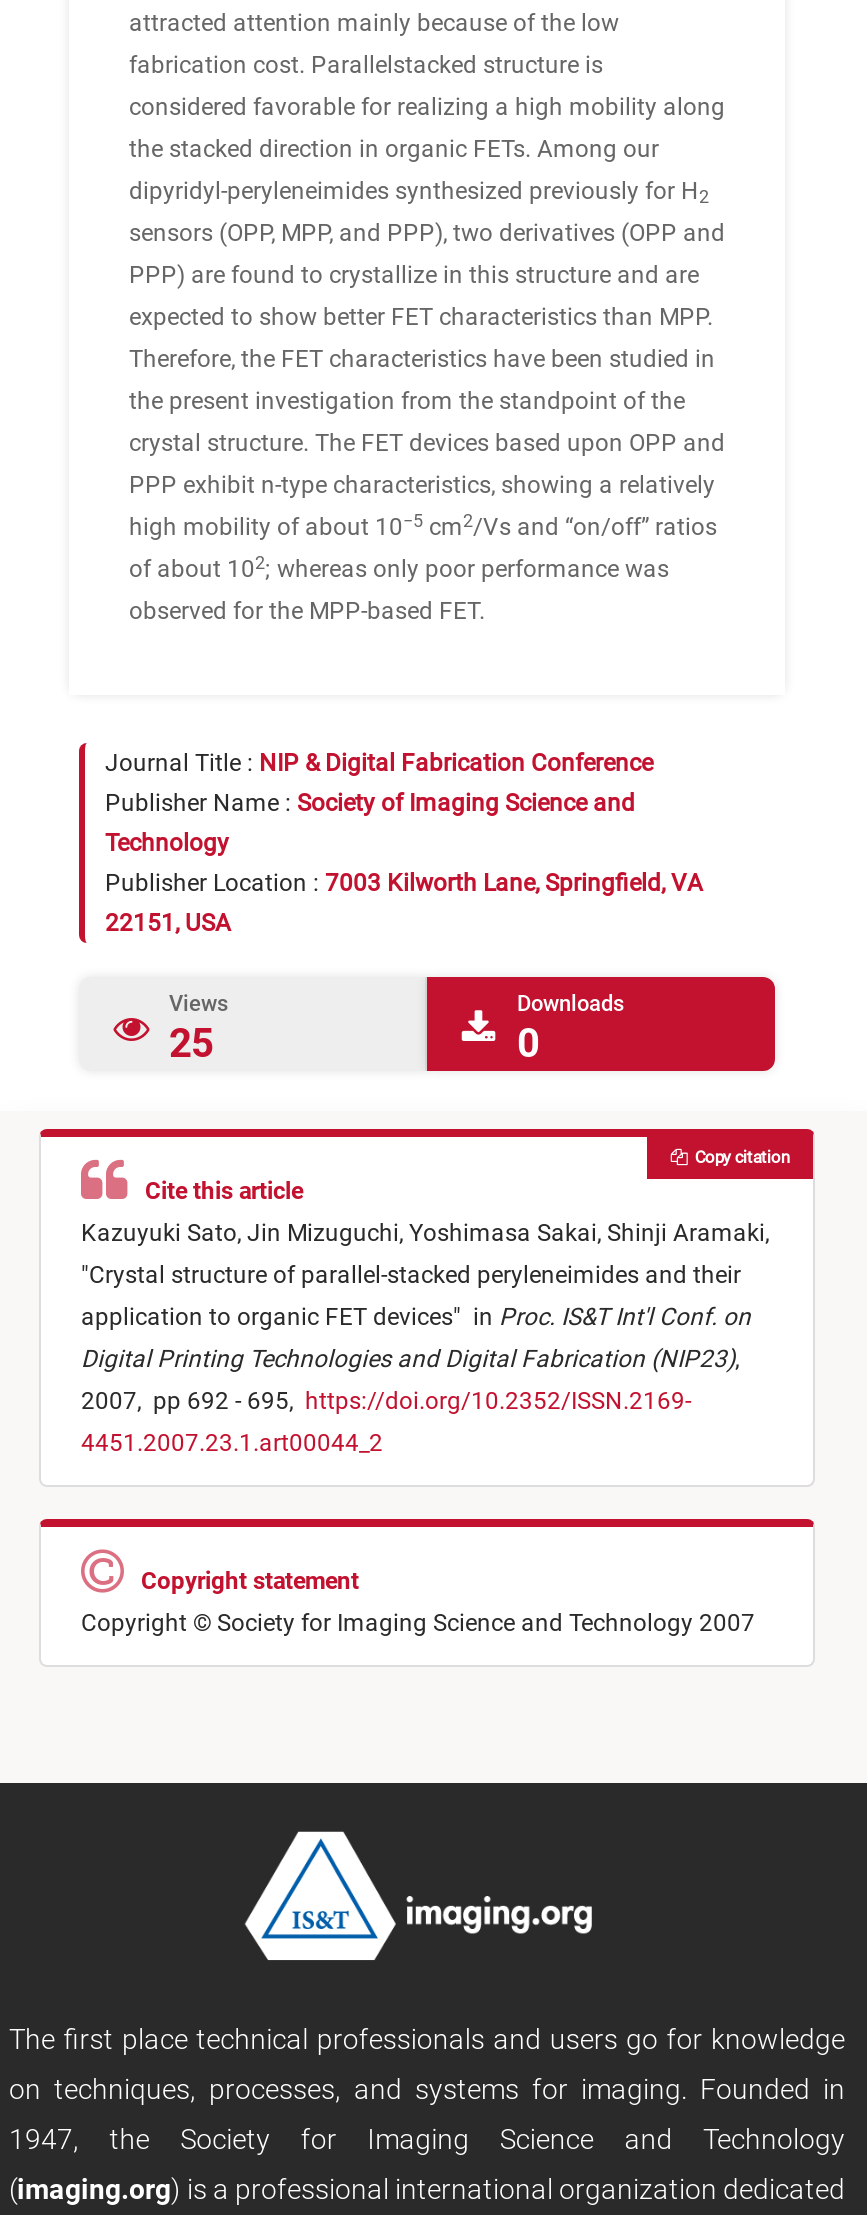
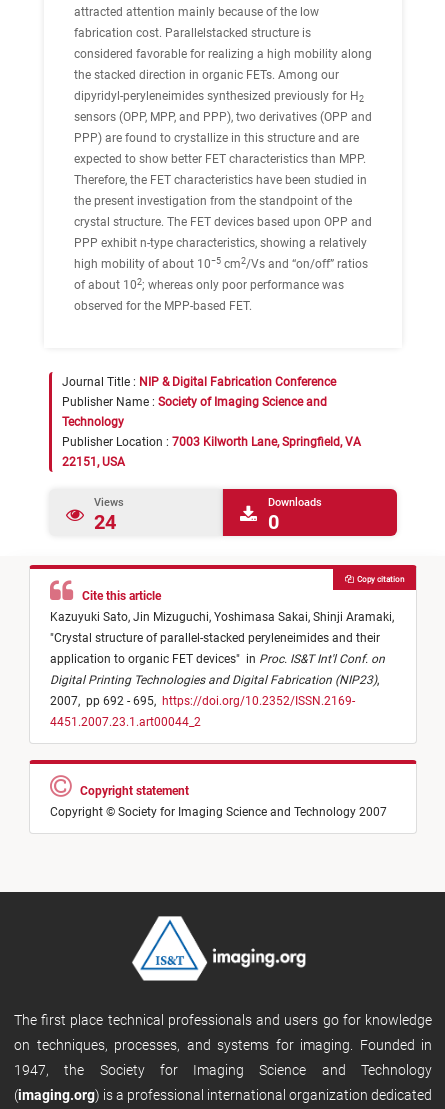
- 25
+ 24
